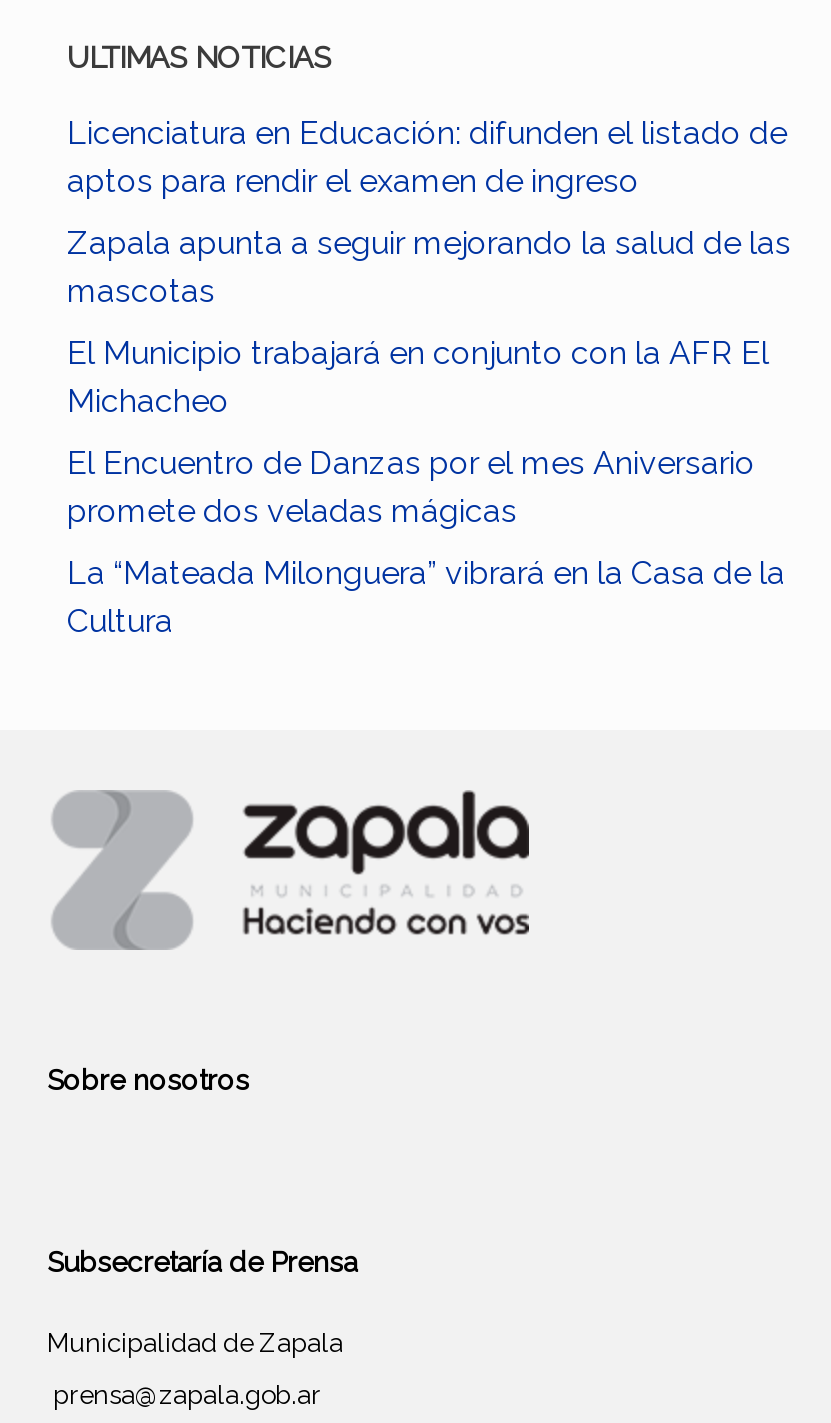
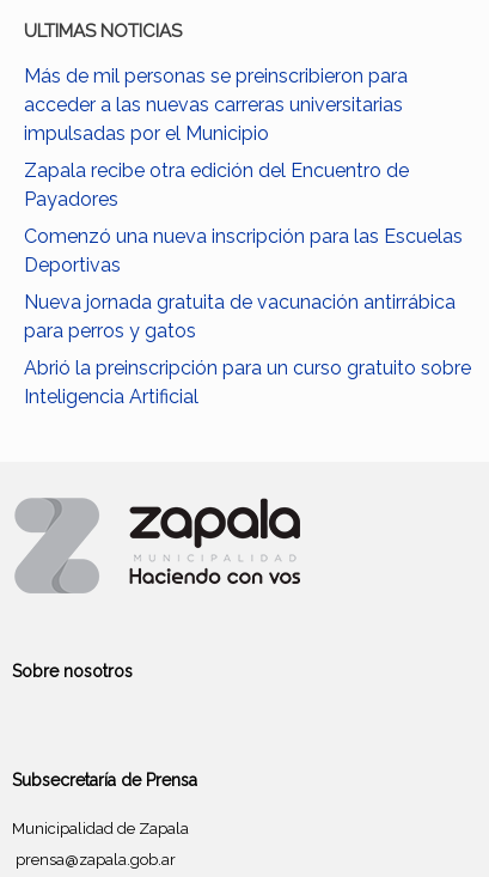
- Licenciatura en Educación: difunden el listado de
- aptos para rendir el examen de ingreso
+ Más de mil personas se preinscribieron para
+ acceder a las nuevas carreras universitarias
+ impulsadas por el Municipio

- Zapala apunta a seguir mejorando la salud de las
- mascotas
+ Zapala recibe otra edición del Encuentro de
+ Payadores

- El Municipio trabajará en conjunto con la AFR El
- Michacheo
+ Comenzó una nueva inscripción para las Escuelas
+ Deportivas

- El Encuentro de Danzas por el mes Aniversario
- promete dos veladas mágicas
+ Nueva jornada gratuita de vacunación antirrábica
+ para perros y gatos

- La “Mateada Milonguera” vibrará en la Casa de la
- Cultura
+ Abrió la preinscripción para un curso gratuito sobre
+ Inteligencia Artificial
